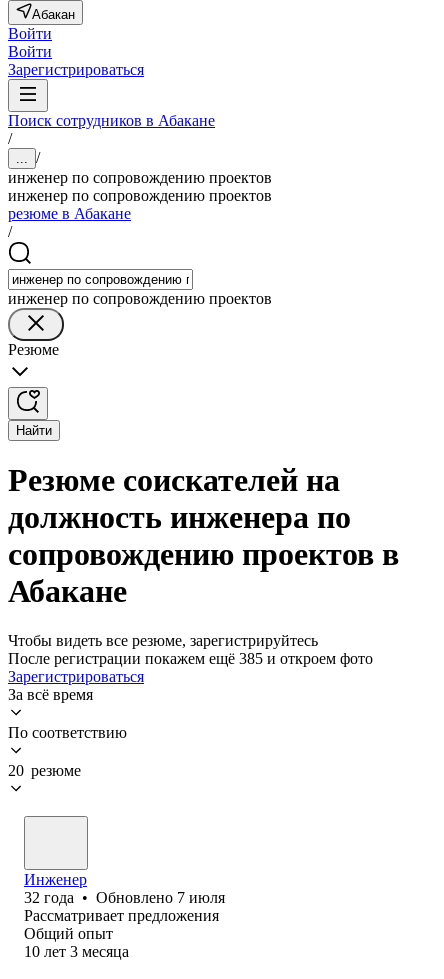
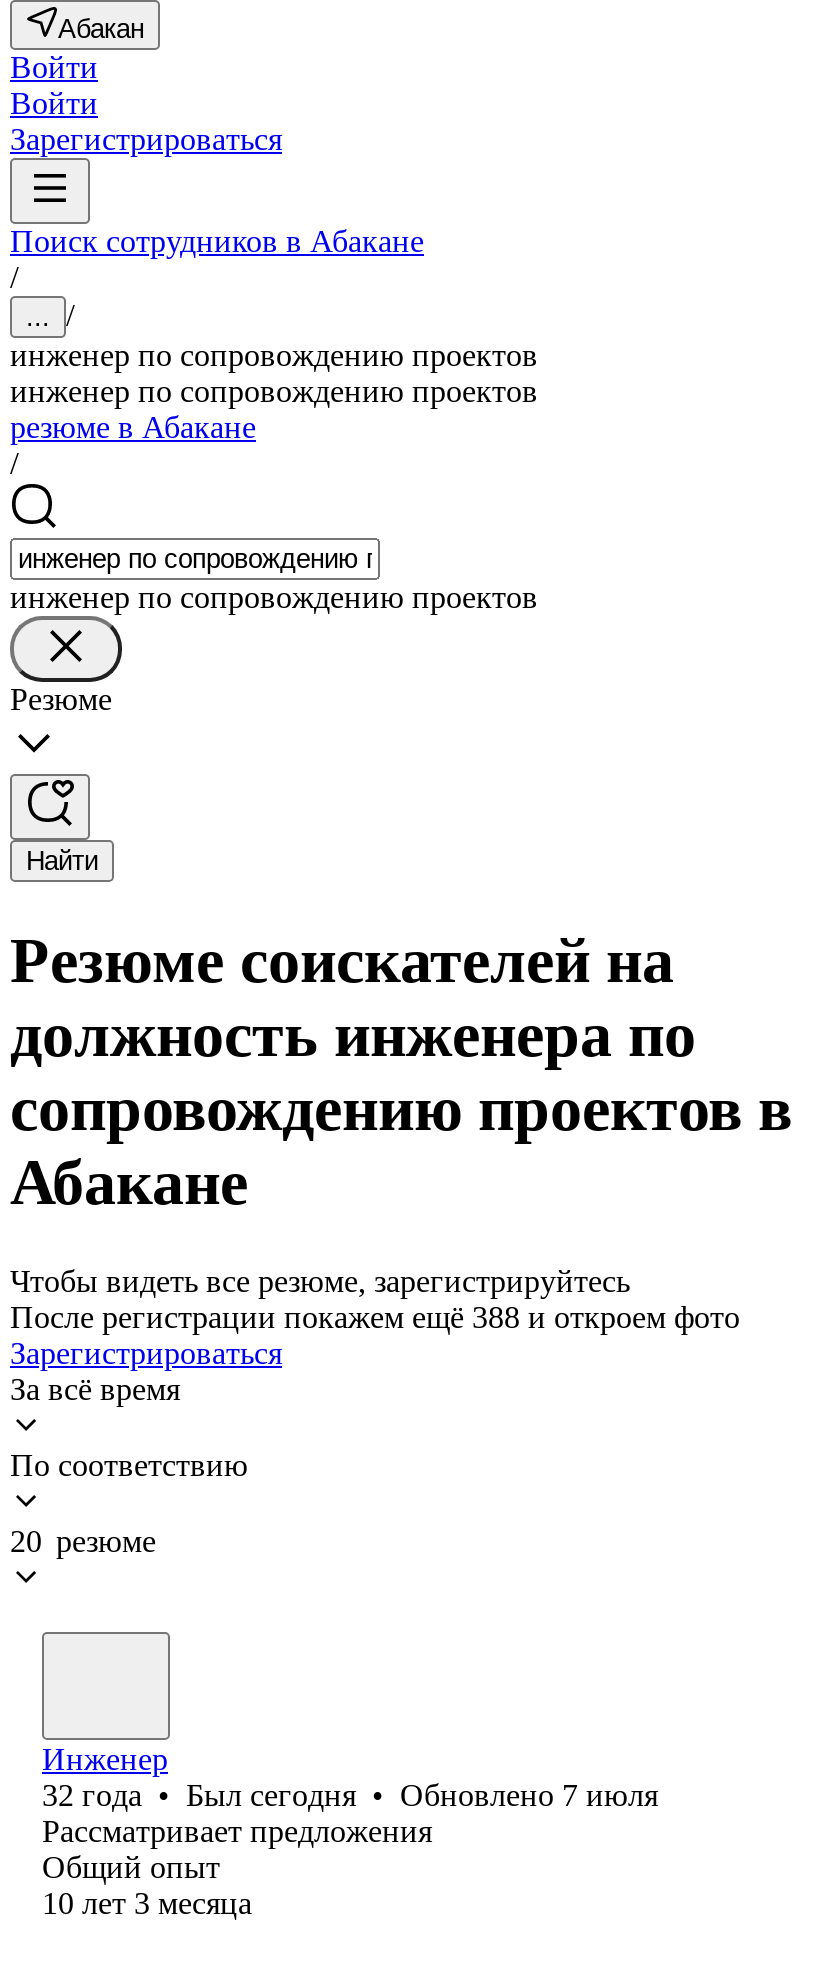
- После регистрации покажем ещё 385 и откроем фото
+ После регистрации покажем ещё 388 и откроем фото

- 32 года • Обновлено 7 июля
+ 32 года • Был сегодня • Обновлено 7 июля
